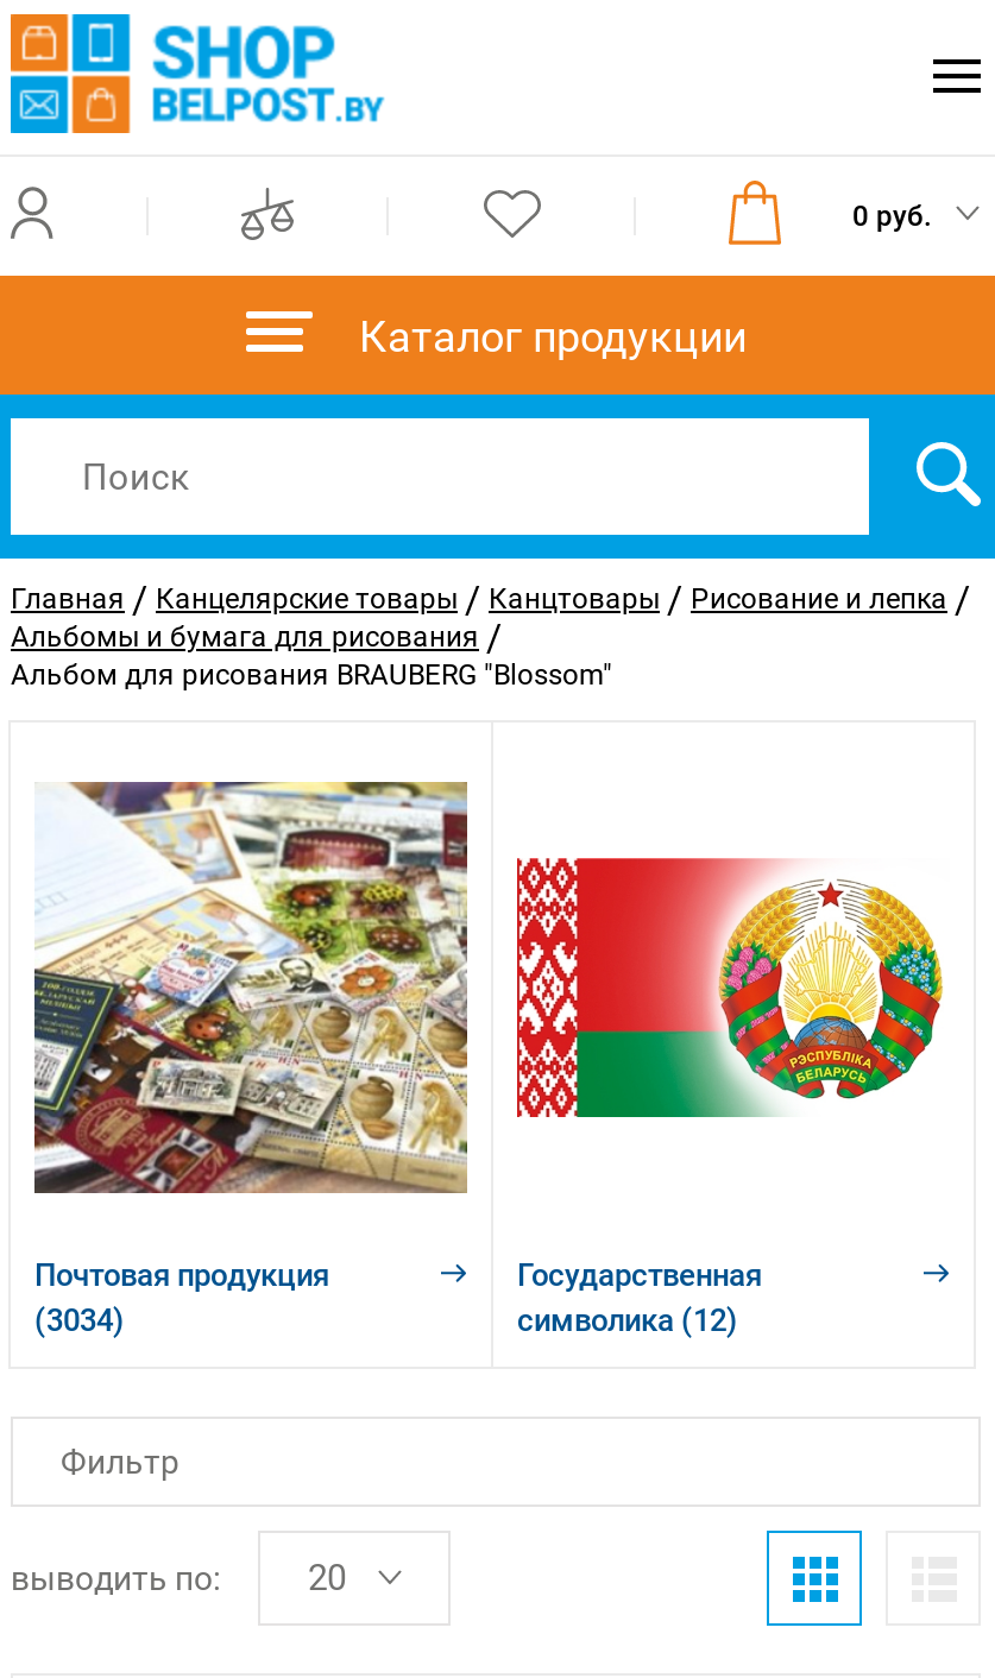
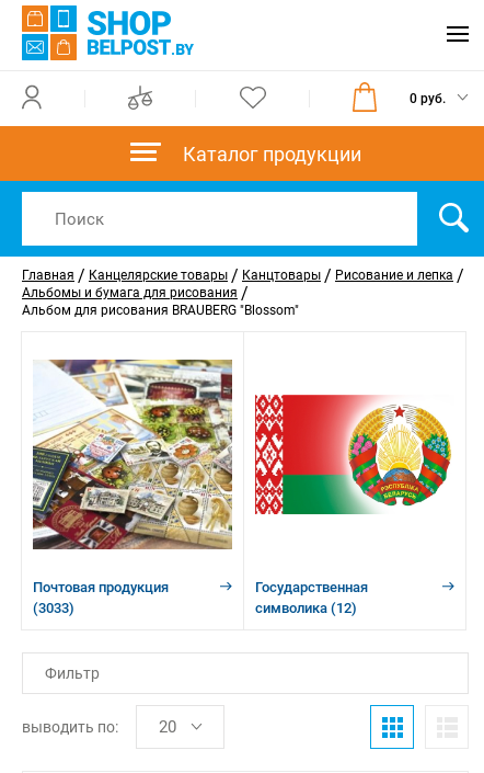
- (3034)
+ (3033)
